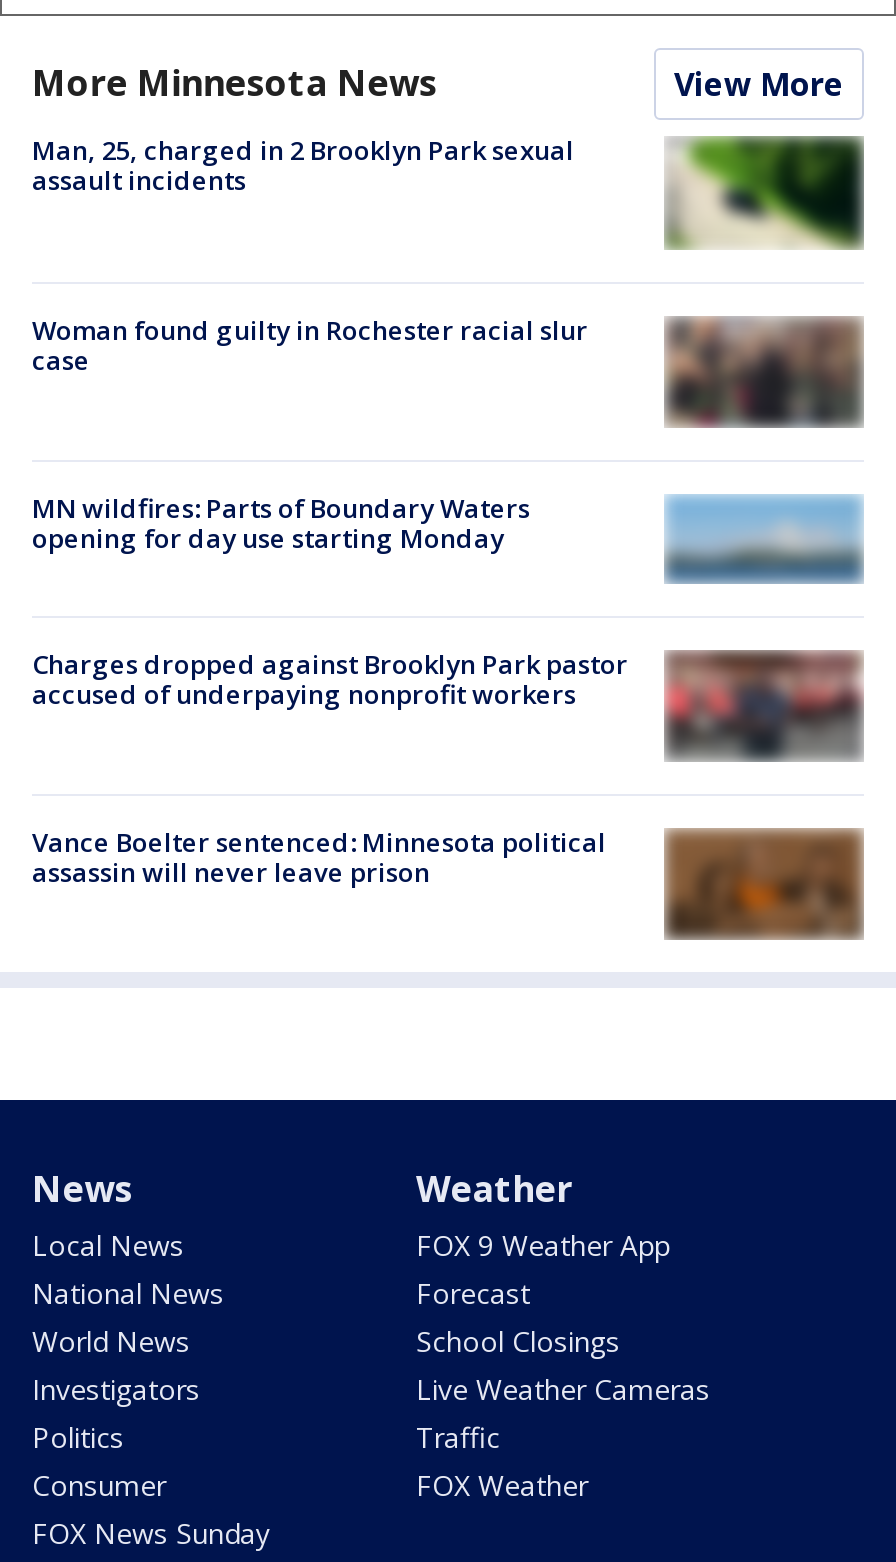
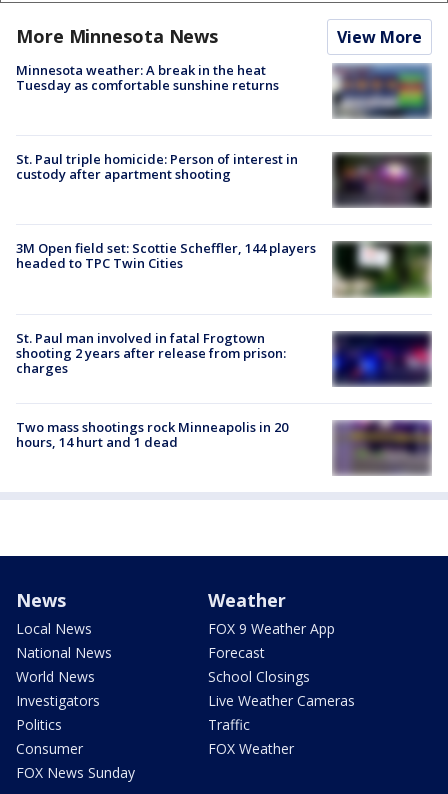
- Man, 25, charged in 2 Brooklyn Park sexual
- assault incidents
+ Minnesota weather: A break in the heat
+ Tuesday as comfortable sunshine returns

- [image]
+ [image]

- [image]
- Woman found guilty in Rochester racial slur
- case
+ [image]
+ St. Paul triple homicide: Person of interest in
+ custody after apartment shooting

- MN wildfires: Parts of Boundary Waters
- opening for day use starting Monday
+ 3M Open field set: Scottie Scheffler, 144 players
+ headed to TPC Twin Cities

- [image]
+ [image]

- Charges dropped against Brooklyn Park pastor
- accused of underpaying nonprofit workers
+ St. Paul man involved in fatal Frogtown
+ shooting 2 years after release from prison:
+ charges

- [image]
+ [image]

- Vance Boelter sentenced: Minnesota political
- assassin will never leave prison
+ Two mass shootings rock Minneapolis in 20
+ hours, 14 hurt and 1 dead

- [image]
+ [image]
